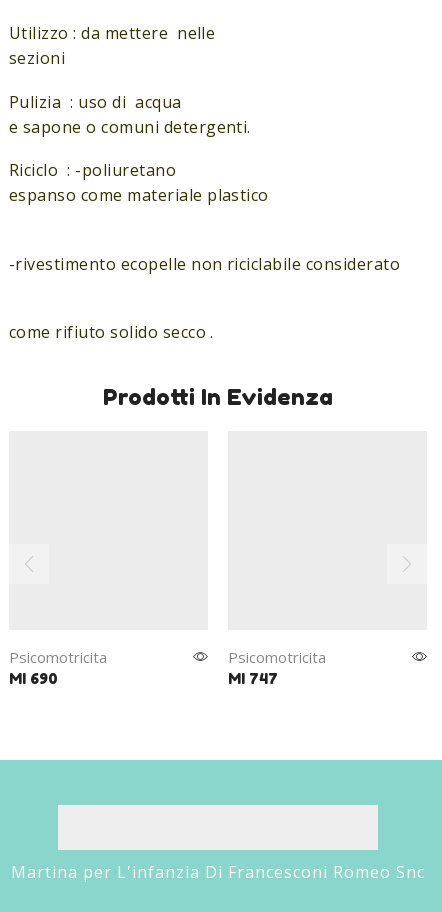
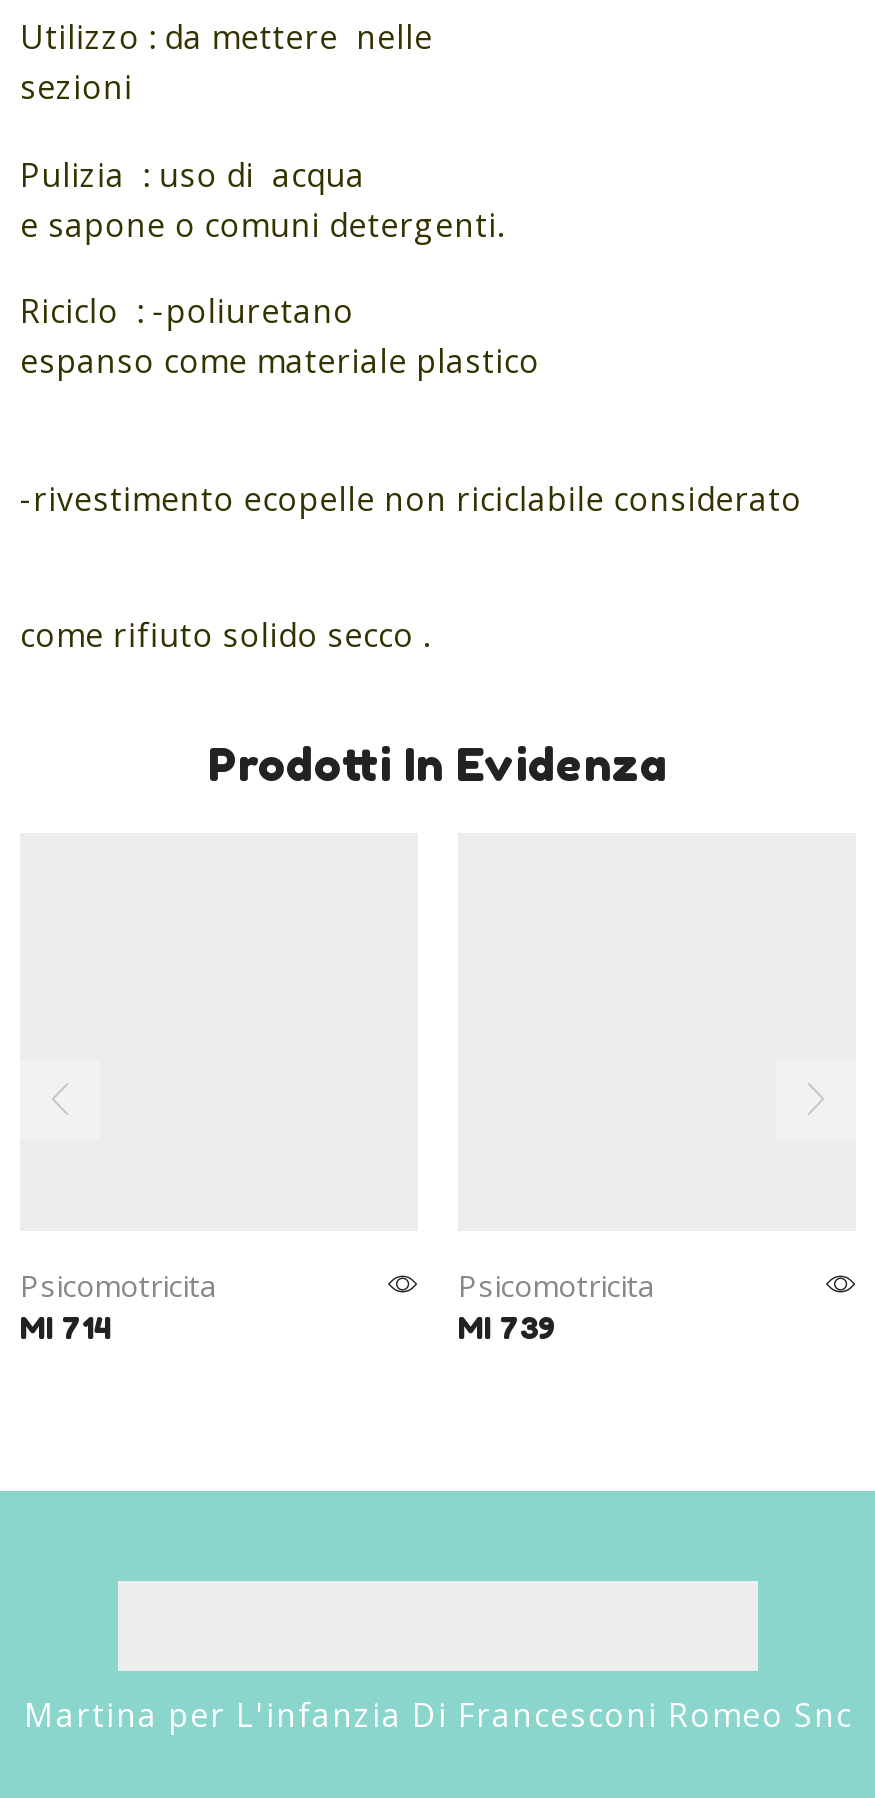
- MI 690
+ MI 714

- MI 747
+ MI 739
